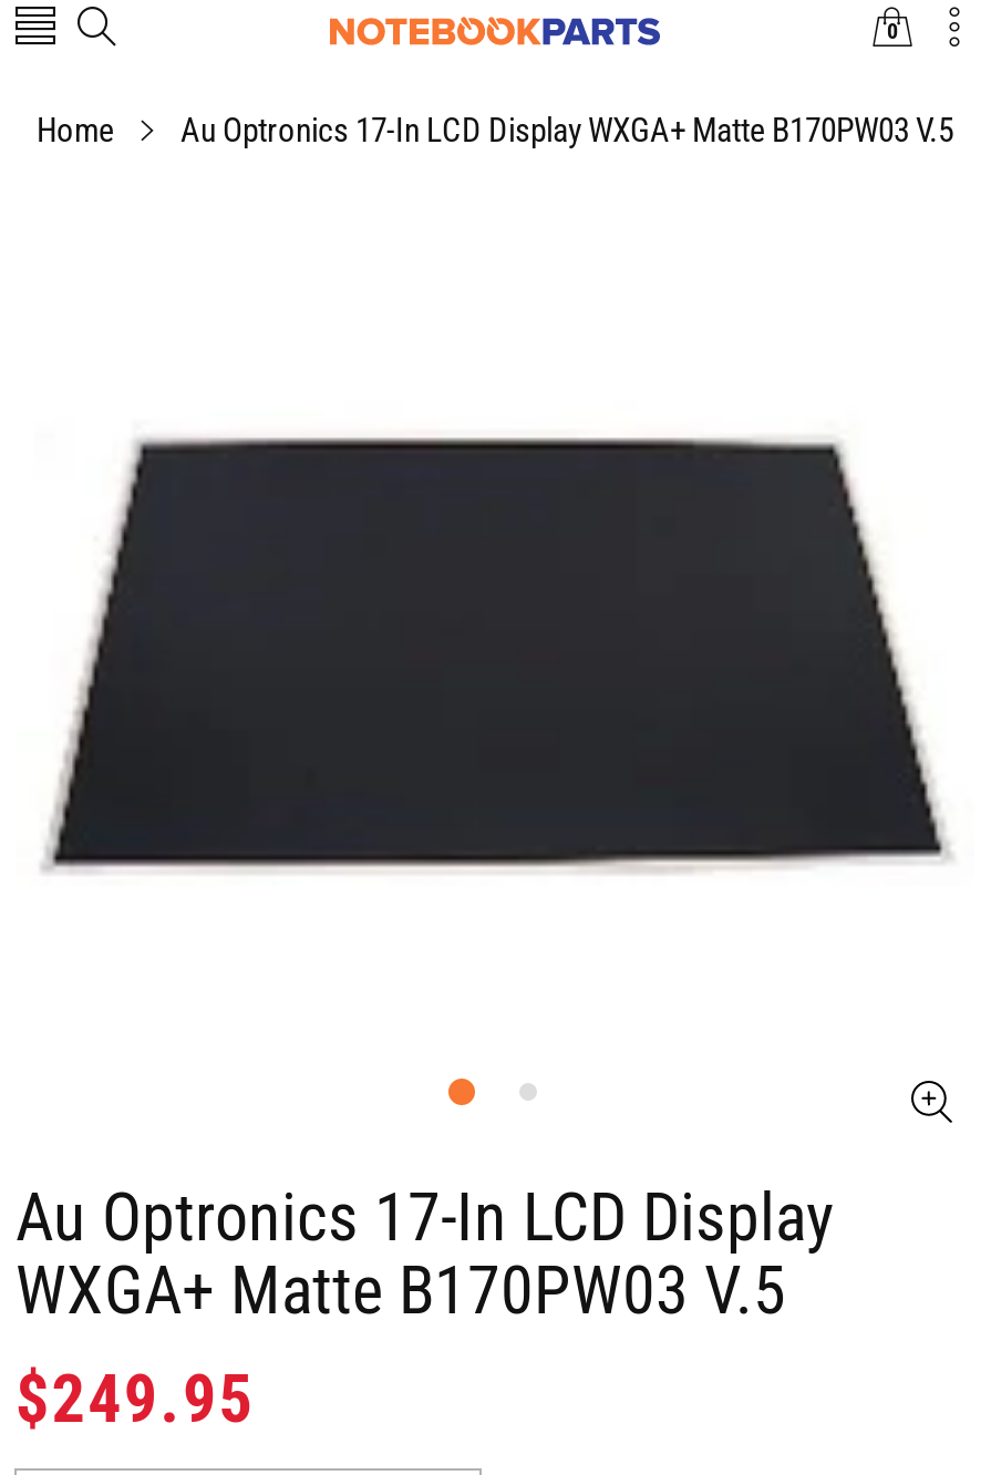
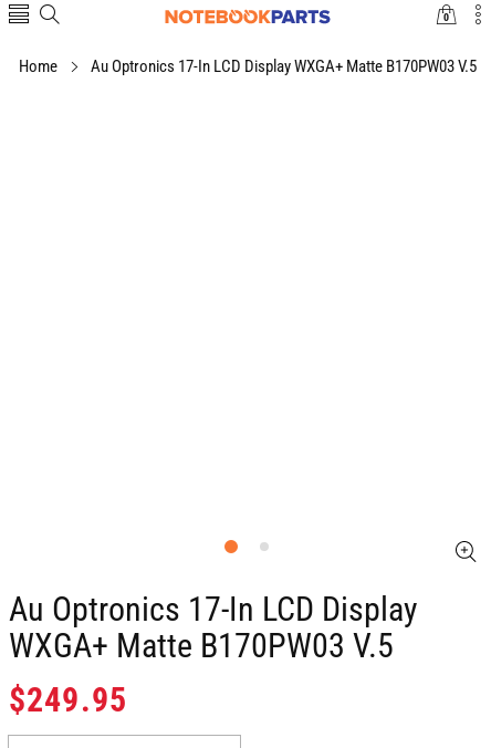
- [image]
